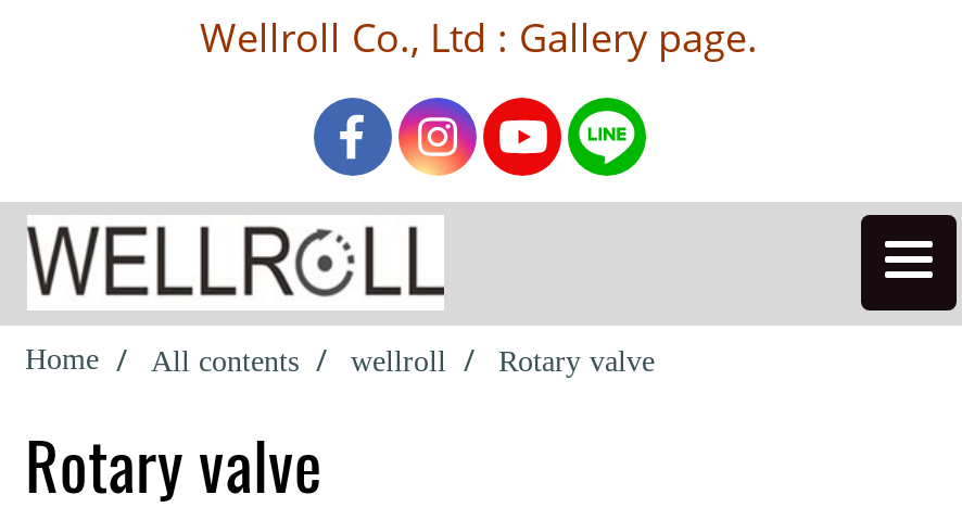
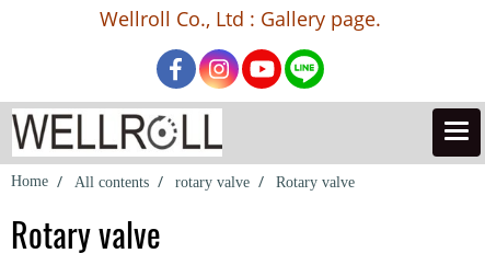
- wellroll
+ rotary valve
